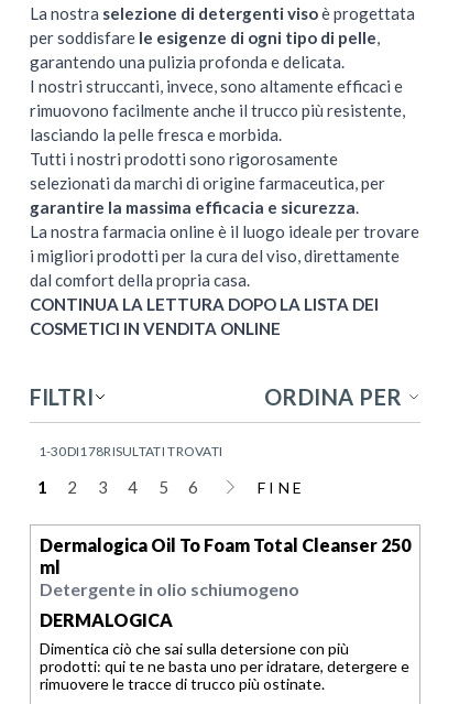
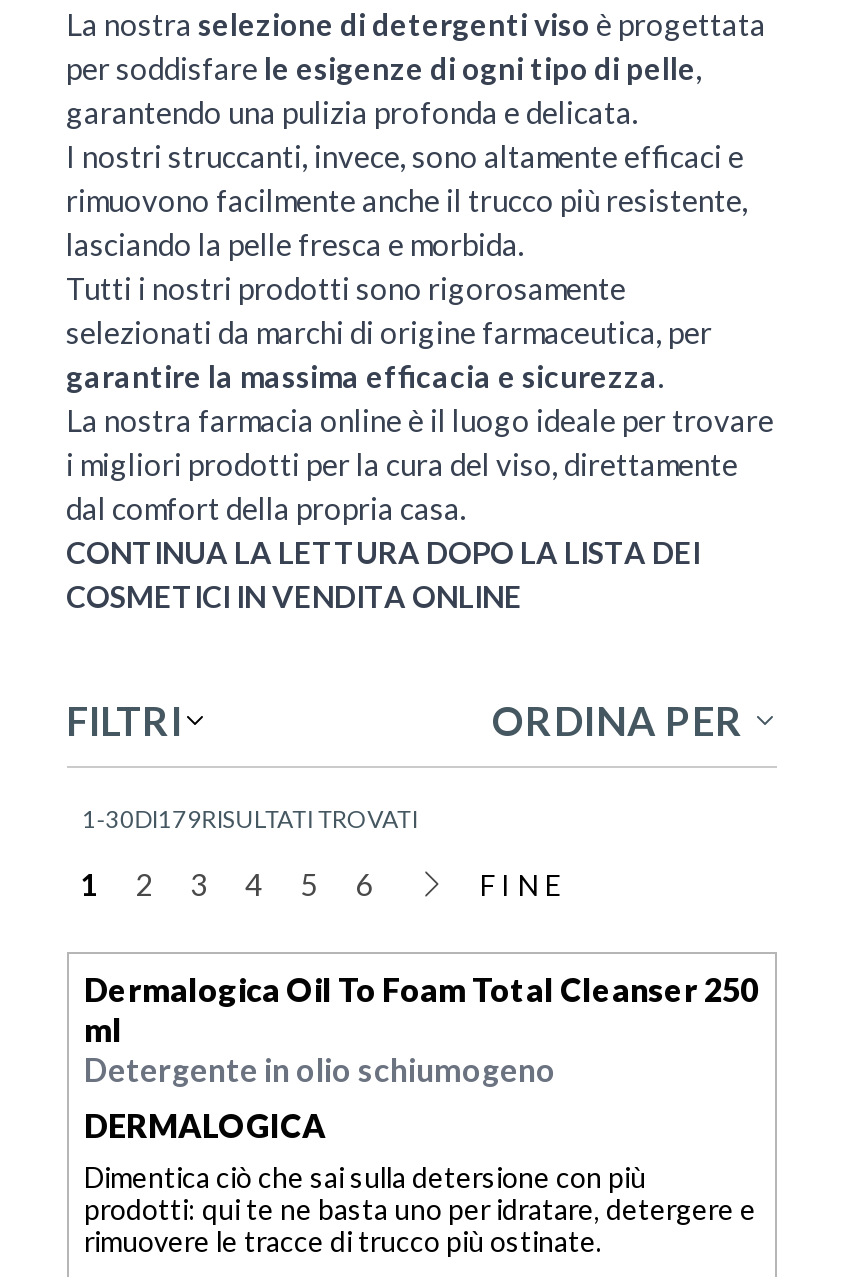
- 1-30DI178RISULTATI TROVATI
+ 1-30DI179RISULTATI TROVATI
